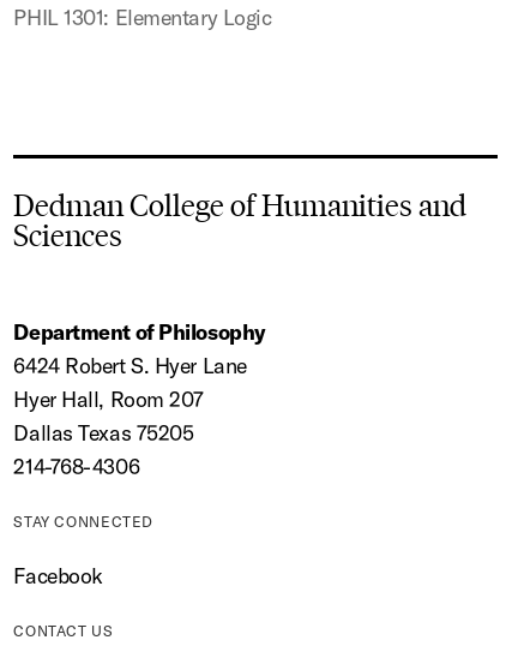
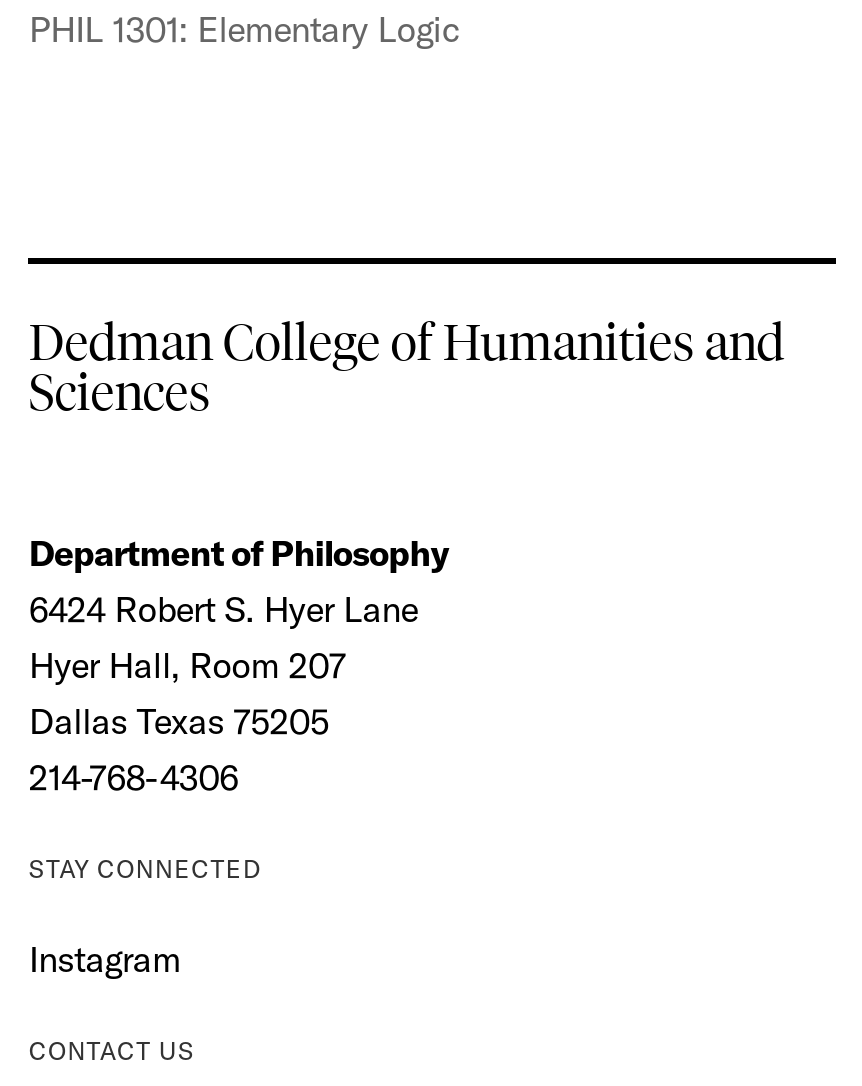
- Facebook
+ Instagram
